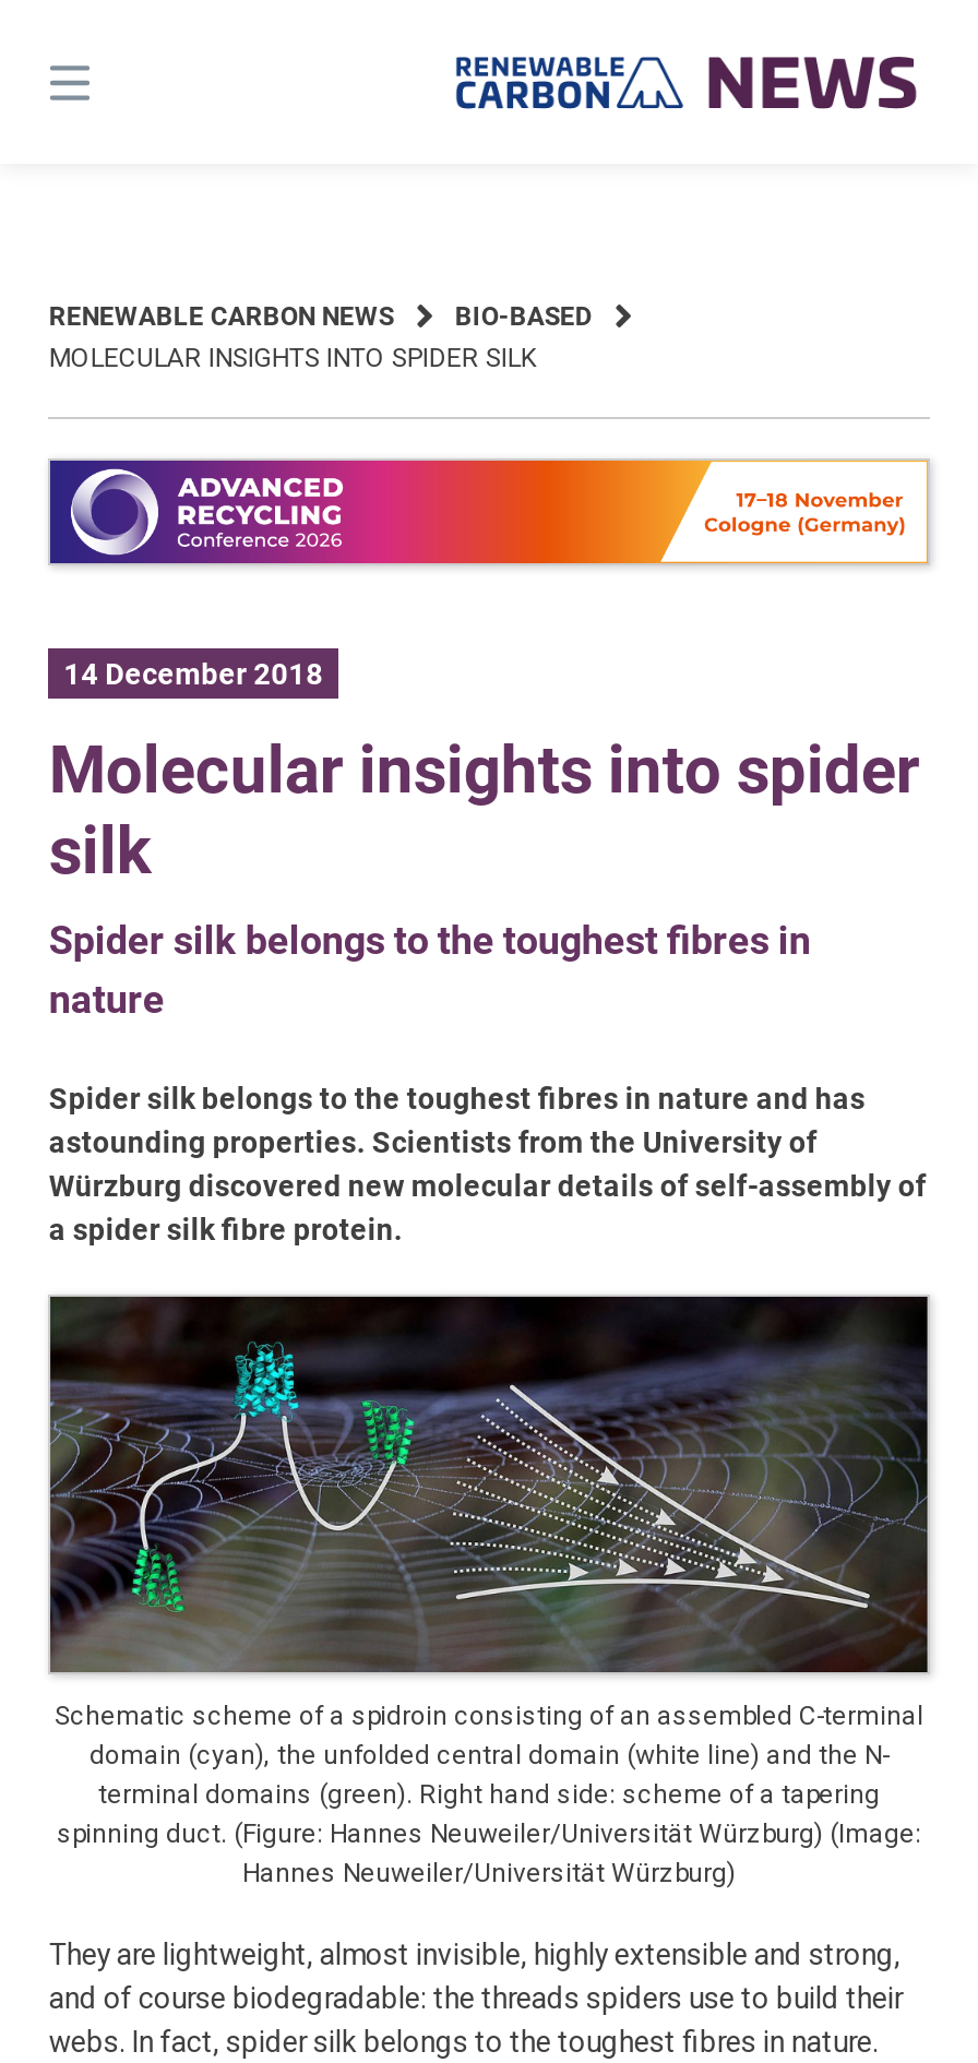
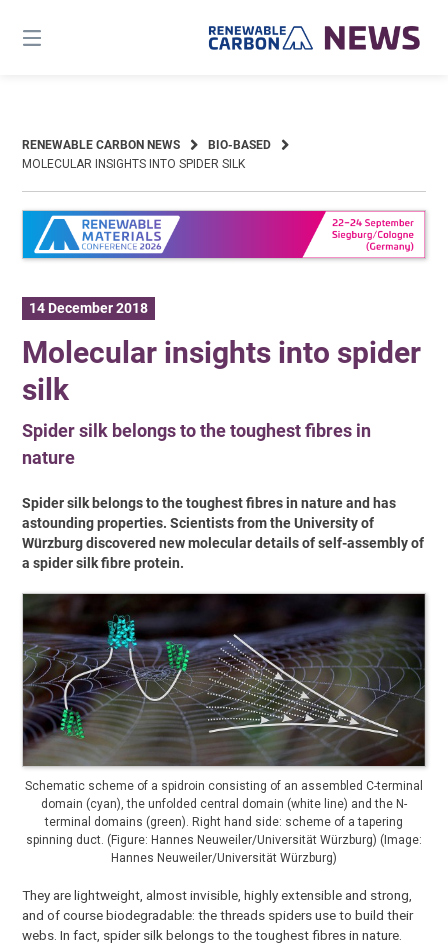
- [image]
+ [image]
